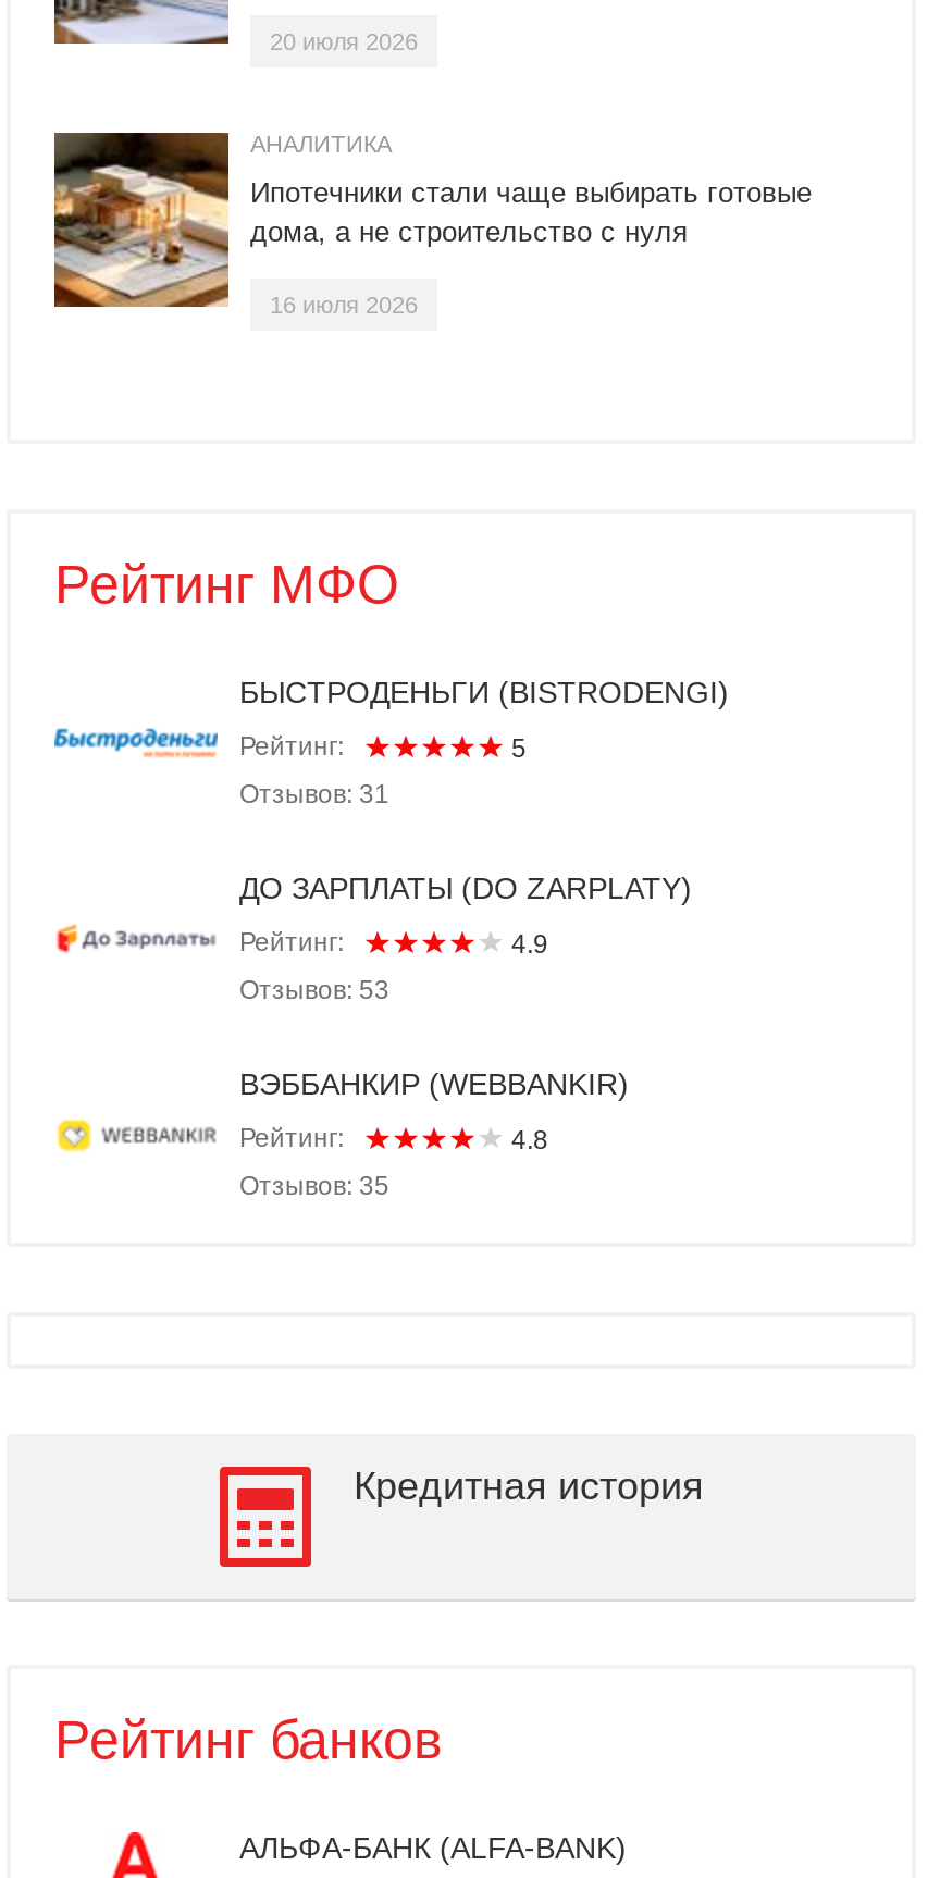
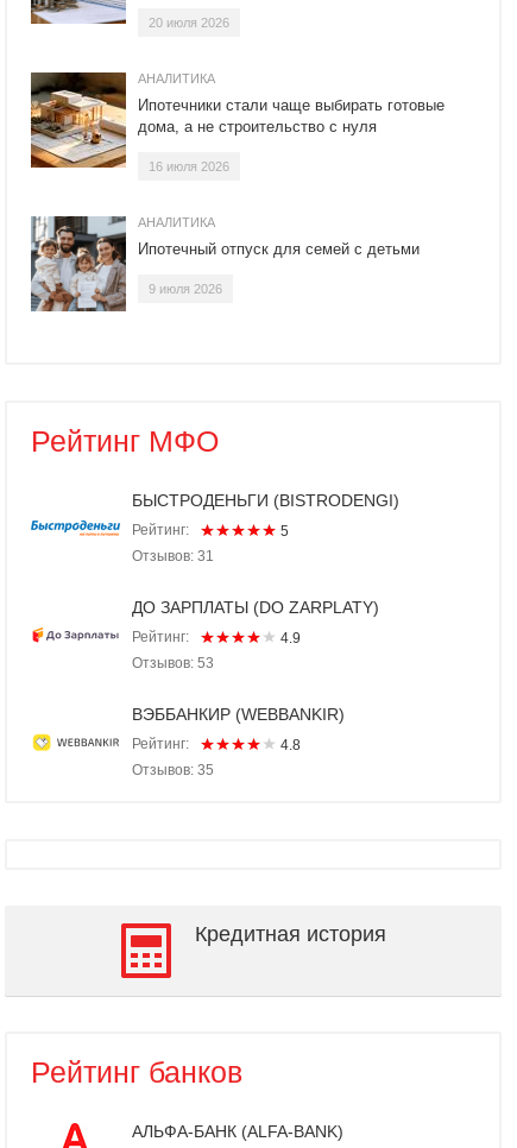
+ [image]
+ АНАЛИТИКА
+ Ипотечный отпуск для семей с детьми
+ 9 июля 2026
